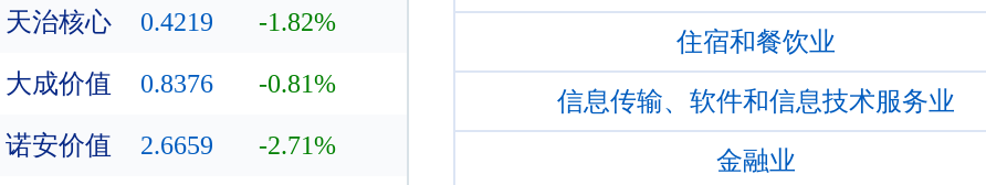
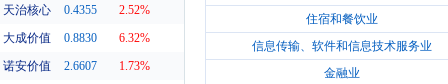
- 0.4219
+ 0.4355

- -1.82%
+ 2.52%

- 0.8376
+ 0.8830

- -0.81%
+ 6.32%

- 2.6659
+ 2.6607

- -2.71%
+ 1.73%
